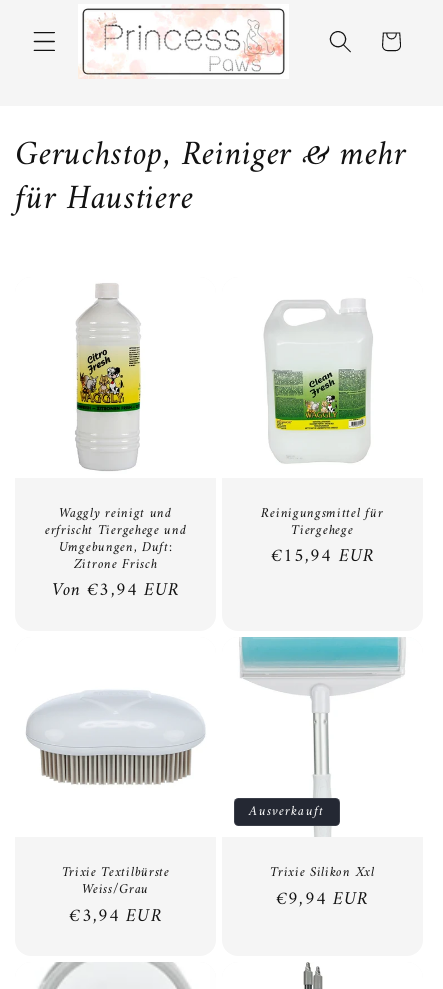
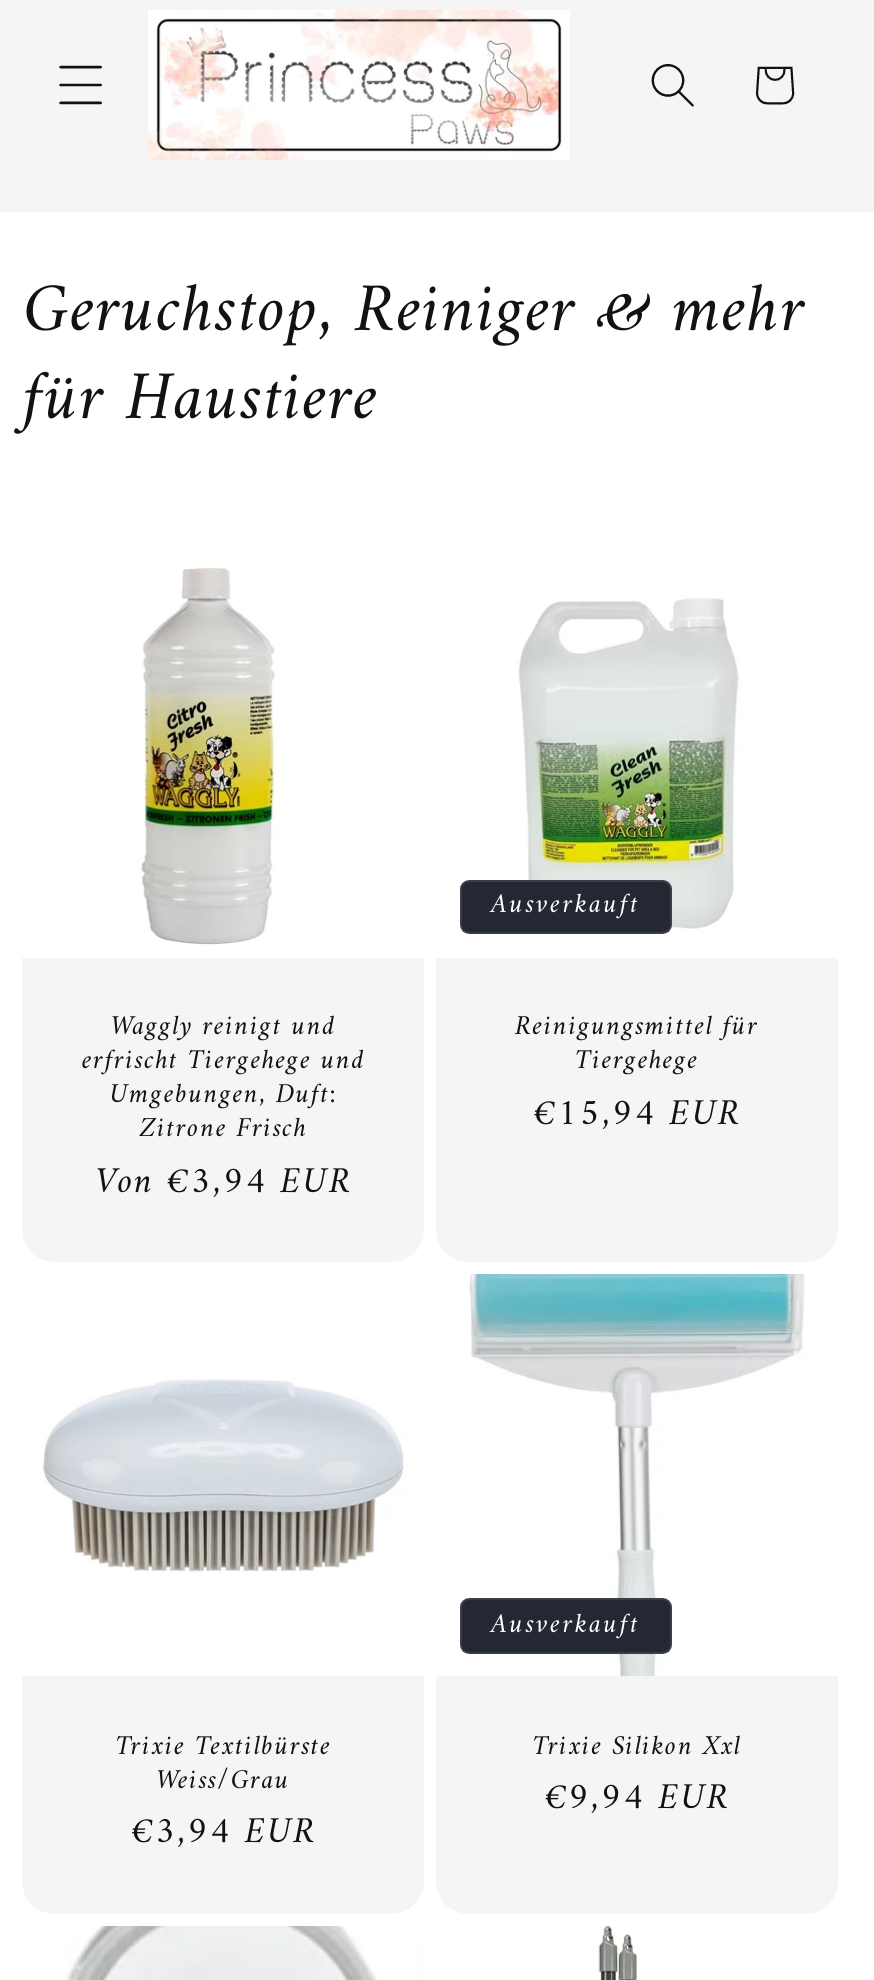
+ Ausverkauft
